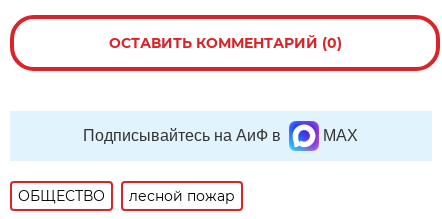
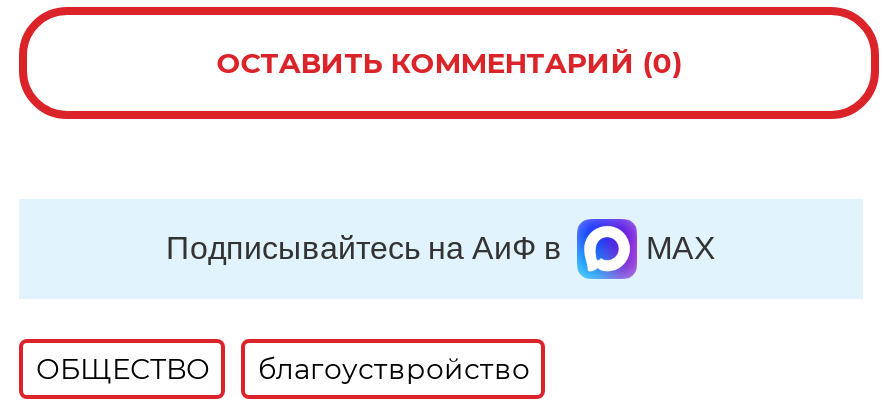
- лесной пожар
+ благоуствройство
